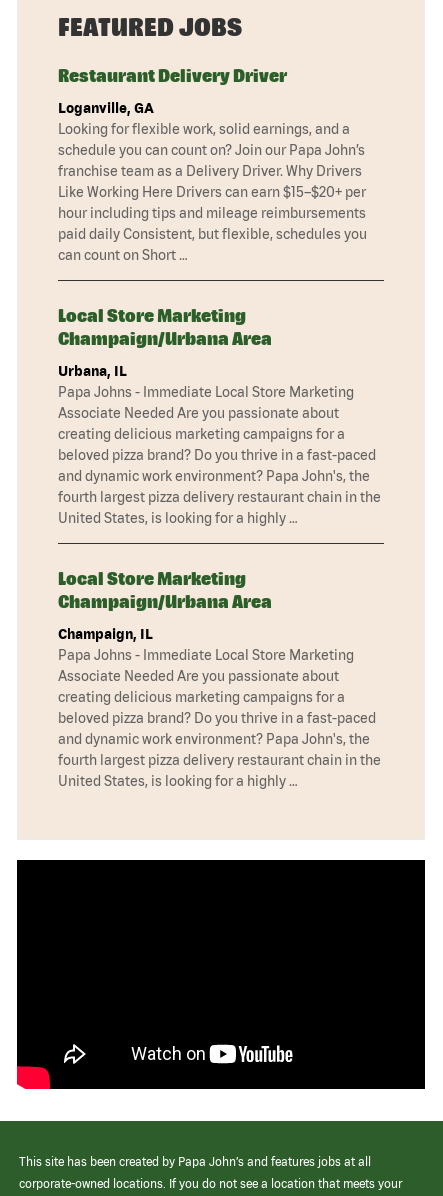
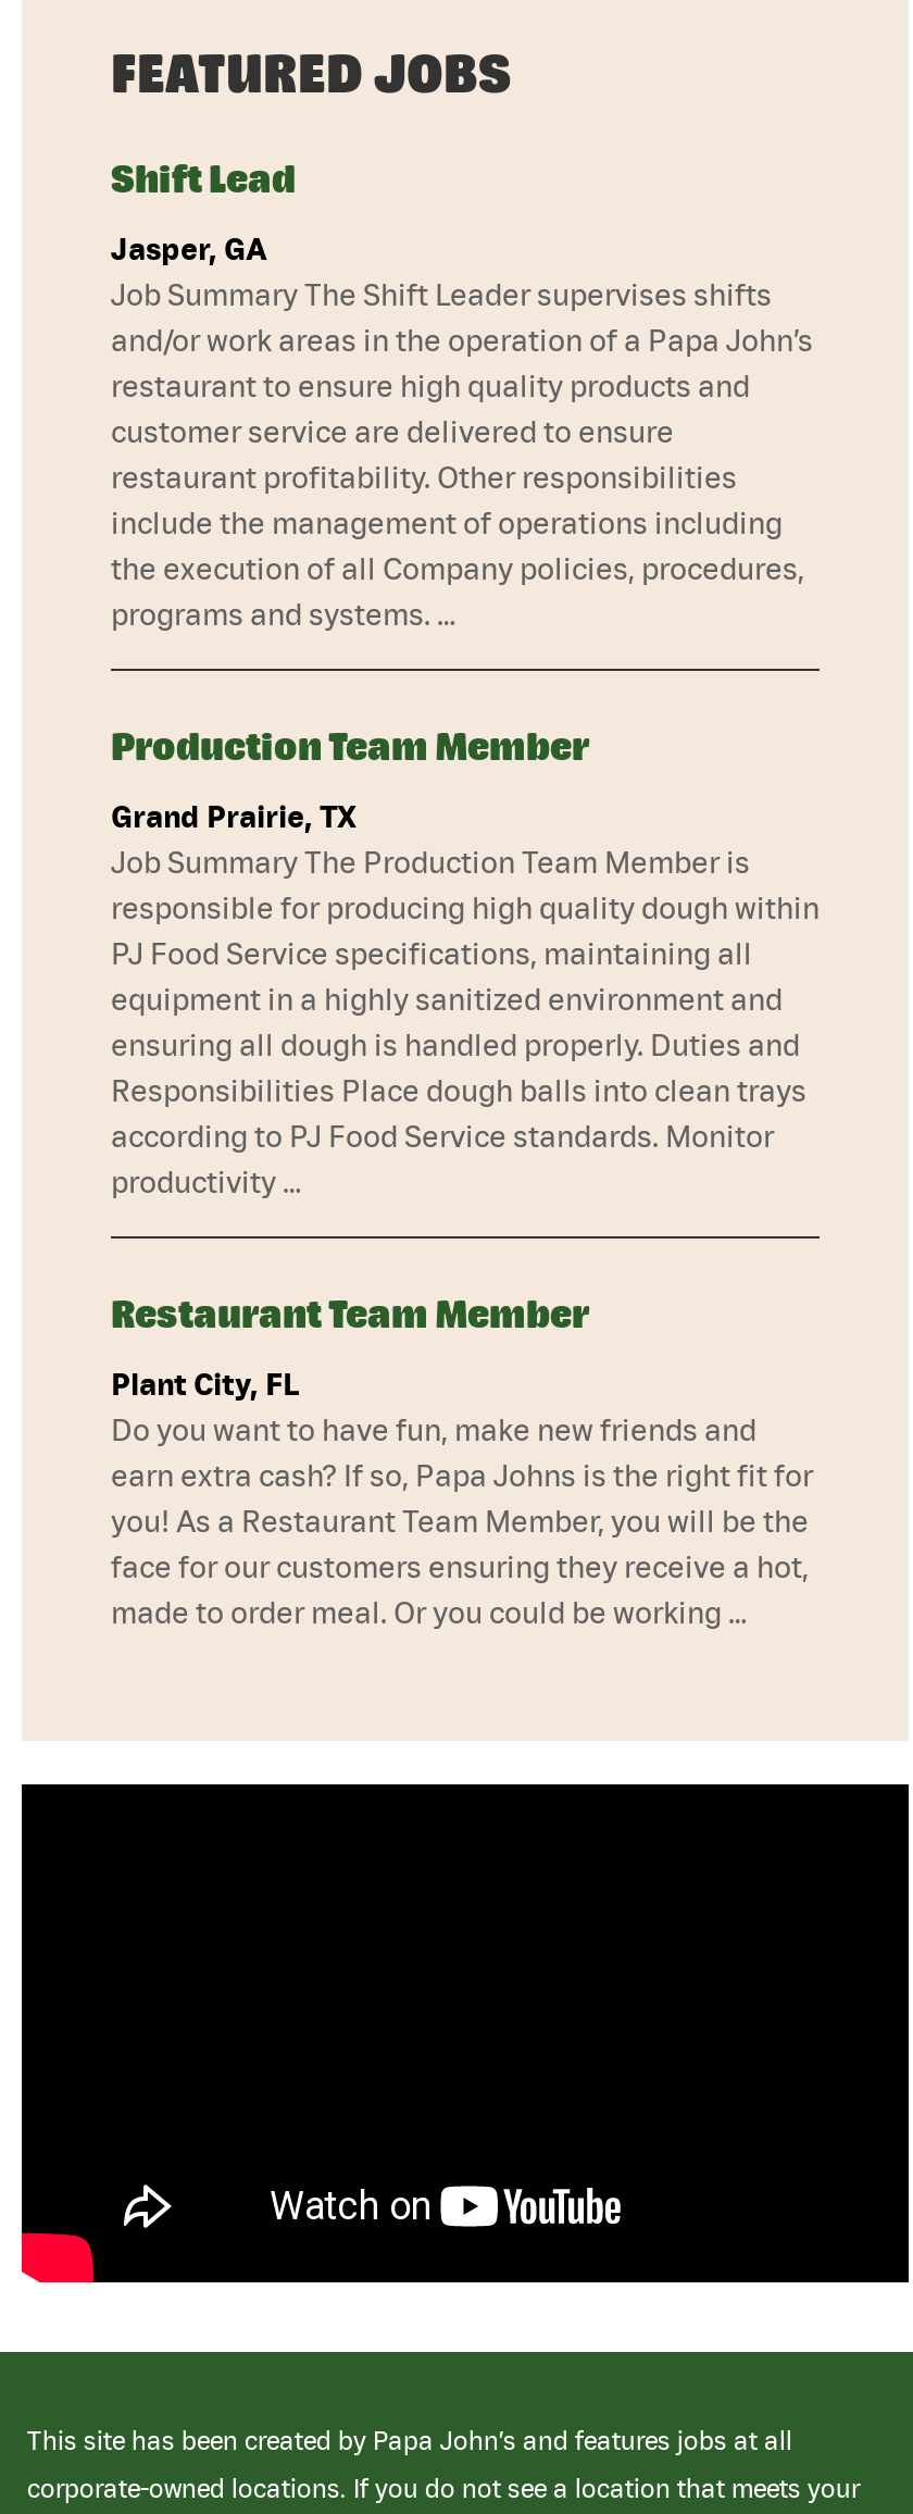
- Restaurant Delivery Driver
+ Shift Lead

- Loganville, GA
- Looking for flexible work, solid earnings, and a
- schedule you can count on? Join our Papa John’s
- franchise team as a Delivery Driver. Why Drivers
- Like Working Here Drivers can earn $15–$20+ per
- hour including tips and mileage reimbursements
- paid daily Consistent, but flexible, schedules you
- can count on Short …
+ Jasper, GA
+ Job Summary The Shift Leader supervises shifts
+ and/or work areas in the operation of a Papa John’s
+ restaurant to ensure high quality products and
+ customer service are delivered to ensure
+ restaurant profitability. Other responsibilities
+ include the management of operations including
+ the execution of all Company policies, procedures,
+ programs and systems. …

- Local Store Marketing
- Champaign/Urbana Area
+ Production Team Member

- Urbana, IL
- Papa Johns - Immediate Local Store Marketing
- Associate Needed Are you passionate about
- creating delicious marketing campaigns for a
- beloved pizza brand? Do you thrive in a fast-paced
- and dynamic work environment? Papa John's, the
- fourth largest pizza delivery restaurant chain in the
- United States, is looking for a highly …
+ Grand Prairie, TX
+ Job Summary The Production Team Member is
+ responsible for producing high quality dough within
+ PJ Food Service specifications, maintaining all
+ equipment in a highly sanitized environment and
+ ensuring all dough is handled properly. Duties and
+ Responsibilities Place dough balls into clean trays
+ according to PJ Food Service standards. Monitor
+ productivity …

- Local Store Marketing
- Champaign/Urbana Area
+ Restaurant Team Member

- Champaign, IL
- Papa Johns - Immediate Local Store Marketing
- Associate Needed Are you passionate about
- creating delicious marketing campaigns for a
- beloved pizza brand? Do you thrive in a fast-paced
- and dynamic work environment? Papa John's, the
- fourth largest pizza delivery restaurant chain in the
- United States, is looking for a highly …
+ Plant City, FL
+ Do you want to have fun, make new friends and
+ earn extra cash? If so, Papa Johns is the right fit for
+ you! As a Restaurant Team Member, you will be the
+ face for our customers ensuring they receive a hot,
+ made to order meal. Or you could be working …
